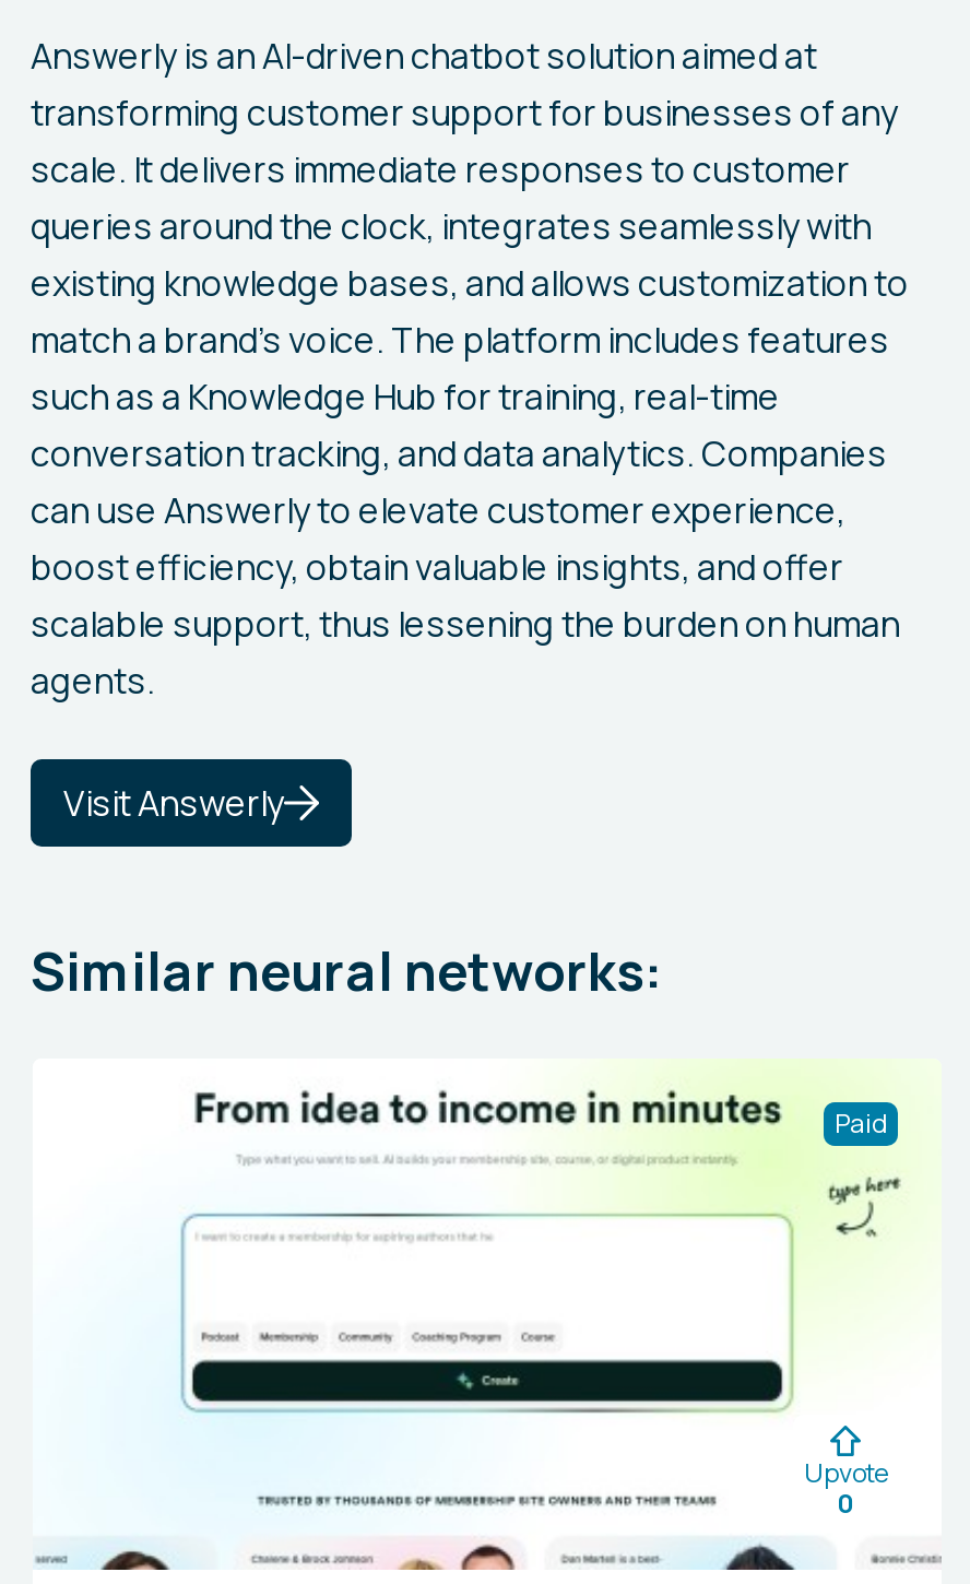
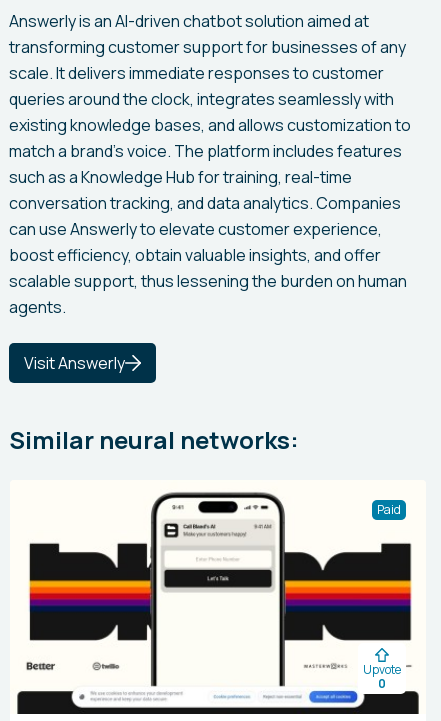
- [image]
+ [image]
